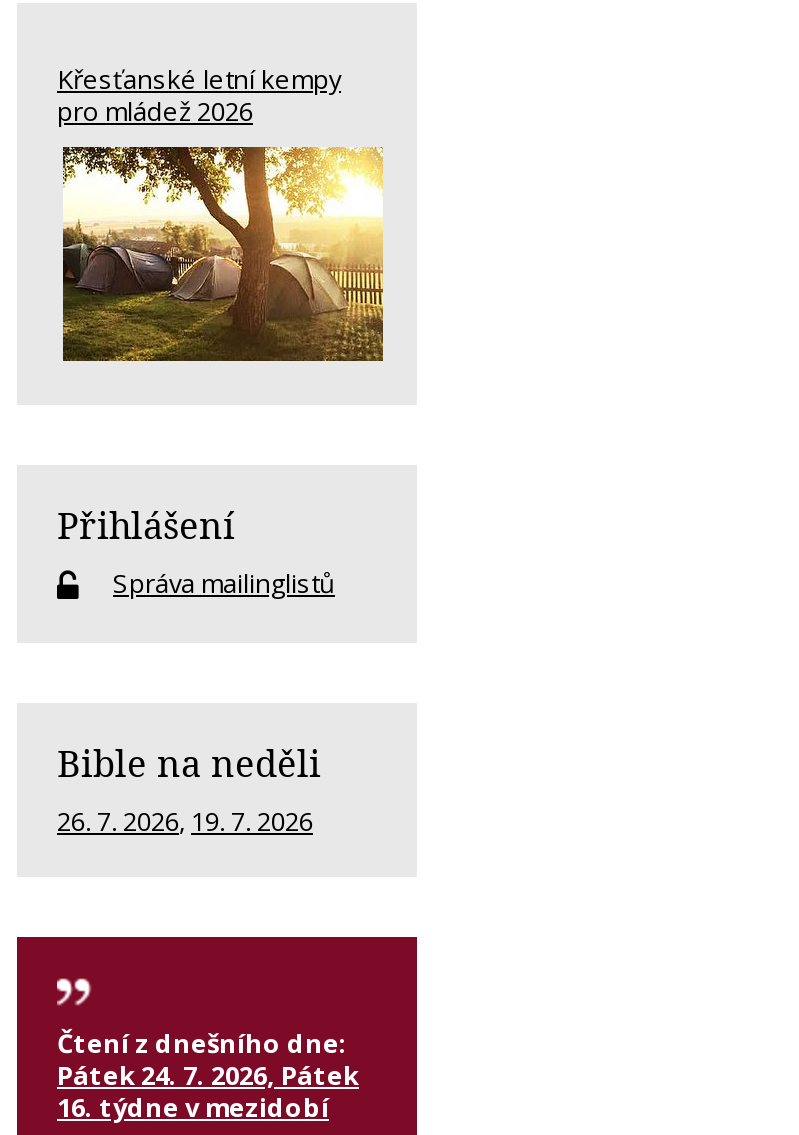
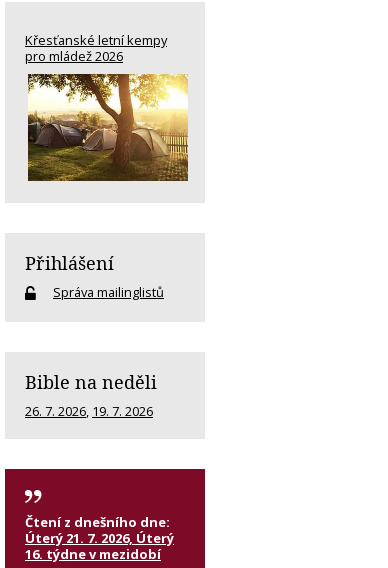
- Pátek 24. 7. 2026, Pátek
+ Úterý 21. 7. 2026, Úterý
